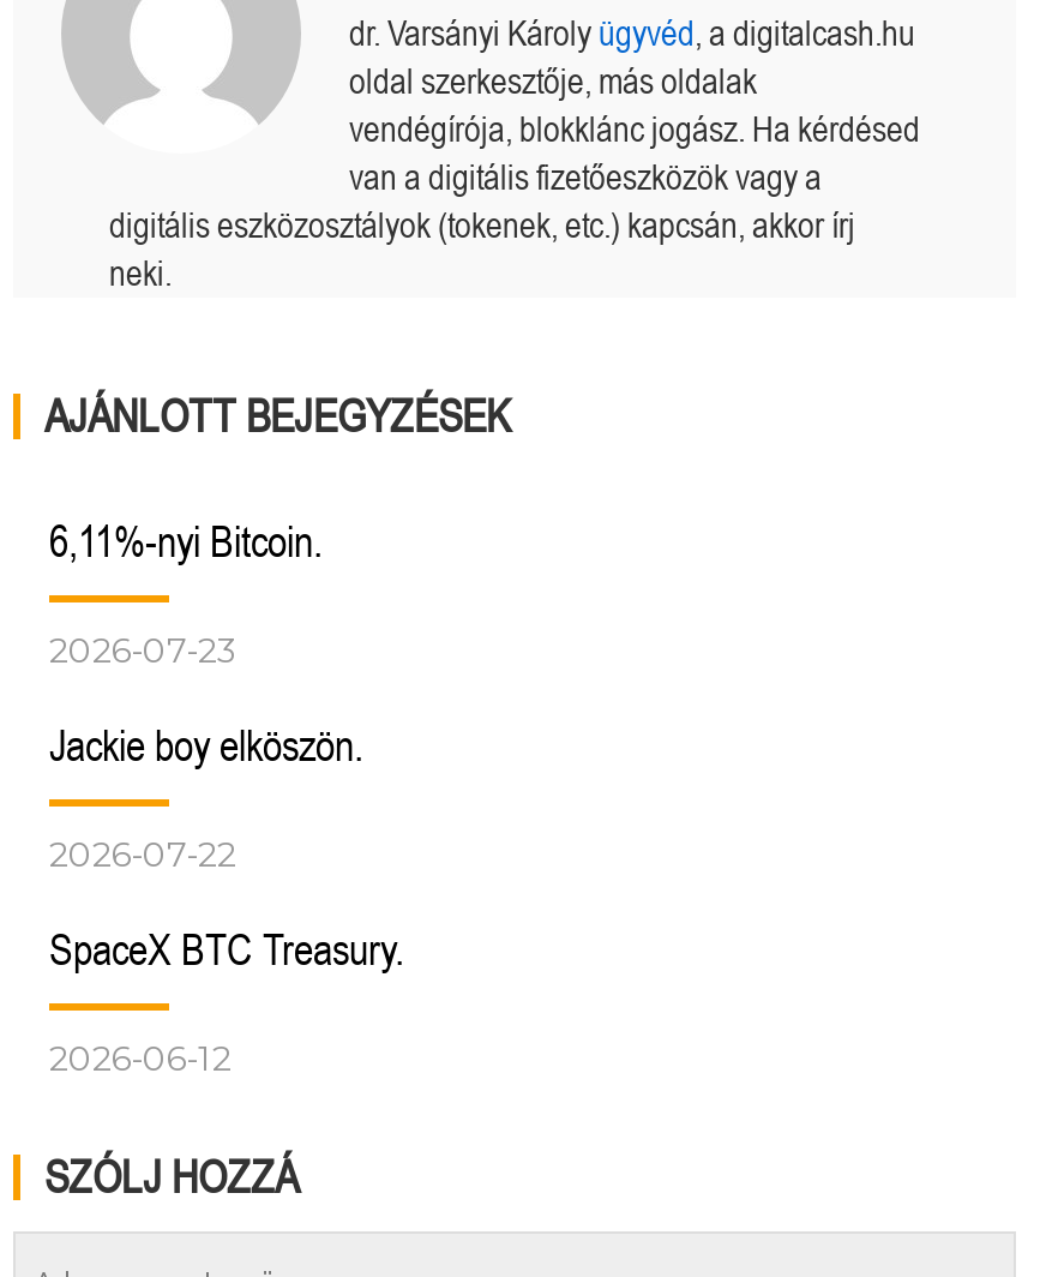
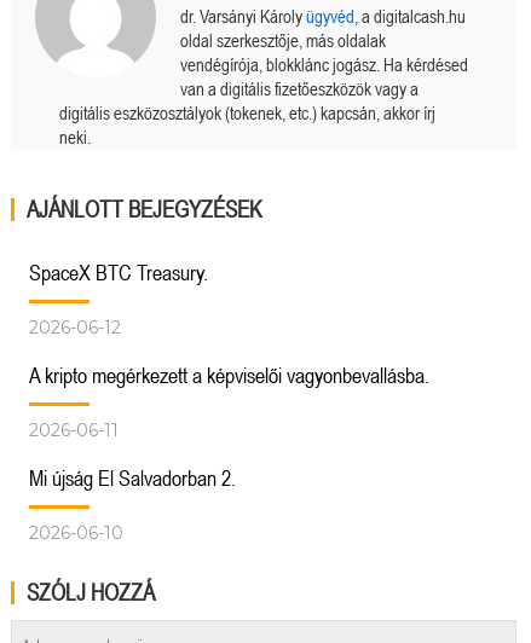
- 6,11%-nyi Bitcoin.
- 2026-07-23
- Jackie boy elköszön.
- 2026-07-22

moved up: SpaceX BTC Treasury. | 2026-06-12

+ A kripto megérkezett a képviselői vagyonbevallásba.
+ 2026-06-11
+ Mi újság El Salvadorban 2.
+ 2026-06-10
